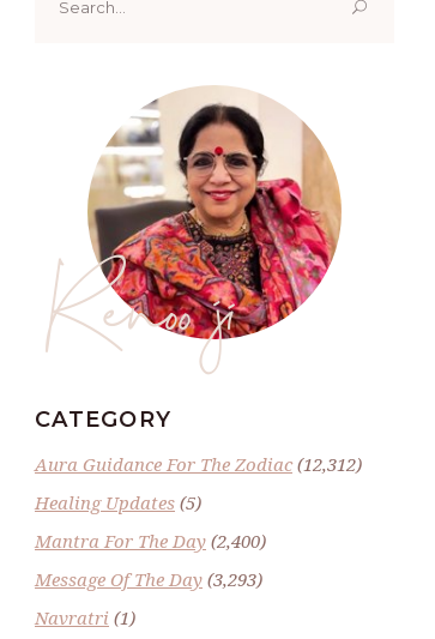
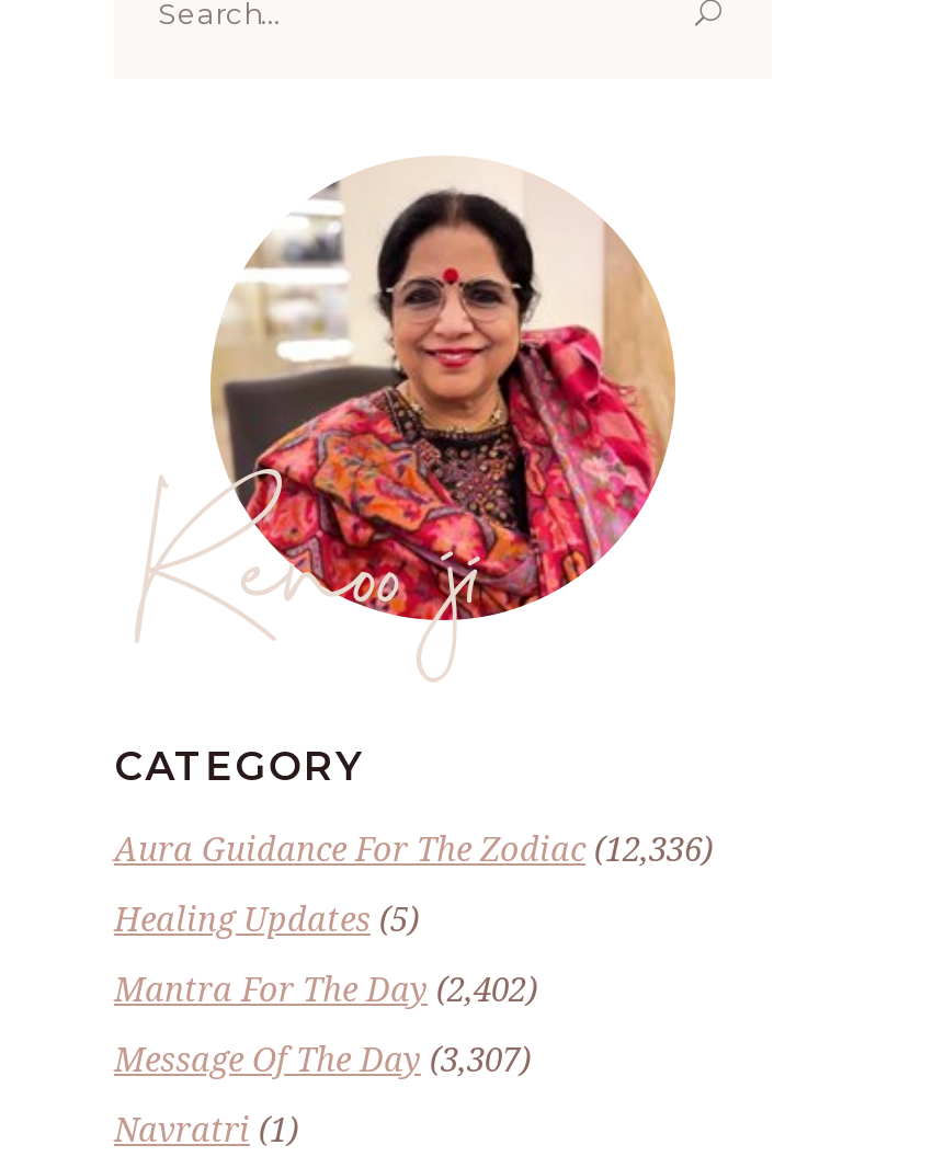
- Aura Guidance For The Zodiac (12,312)
+ Aura Guidance For The Zodiac (12,336)

- Mantra For The Day (2,400)
+ Mantra For The Day (2,402)

- Message Of The Day (3,293)
+ Message Of The Day (3,307)
